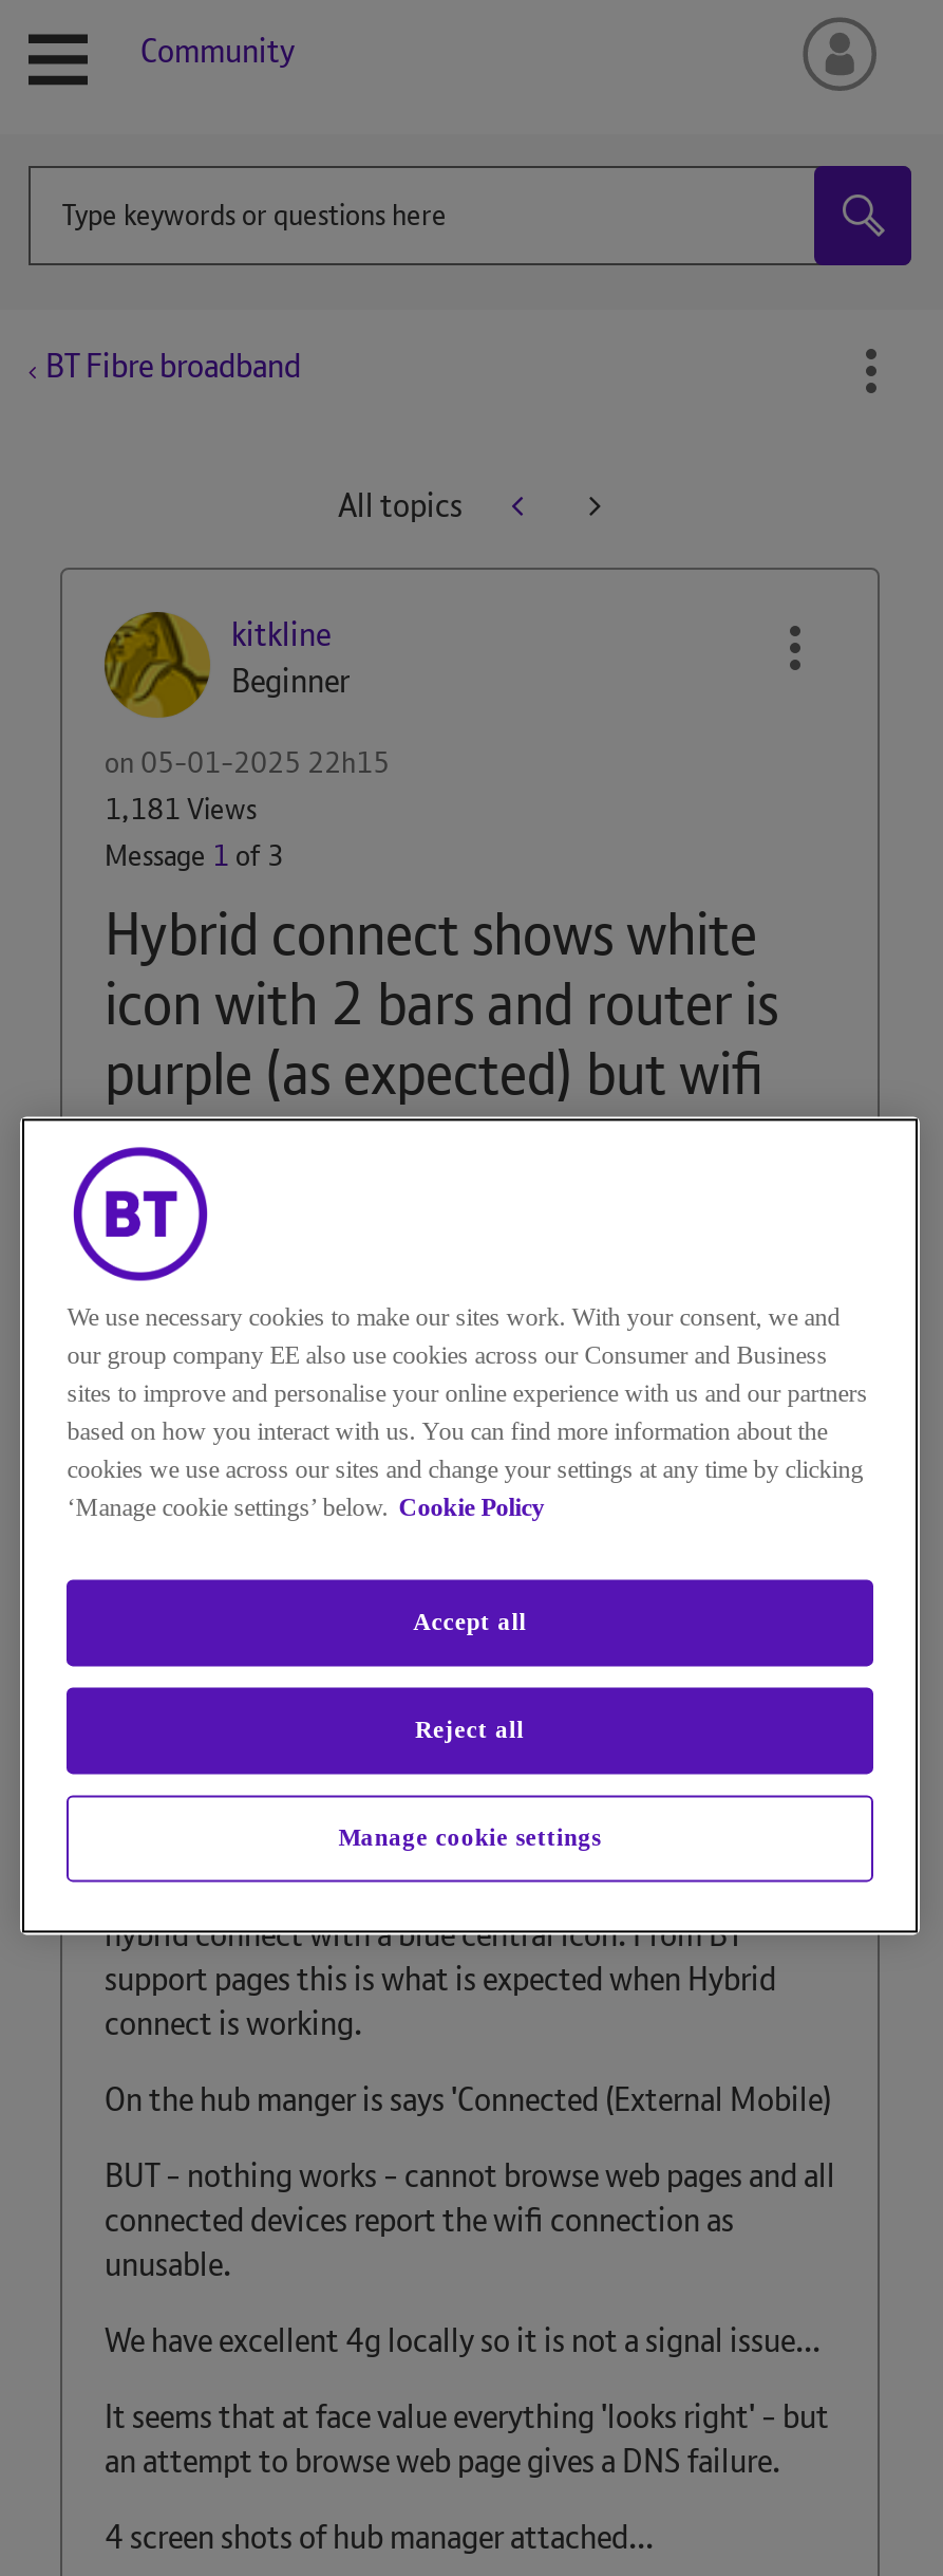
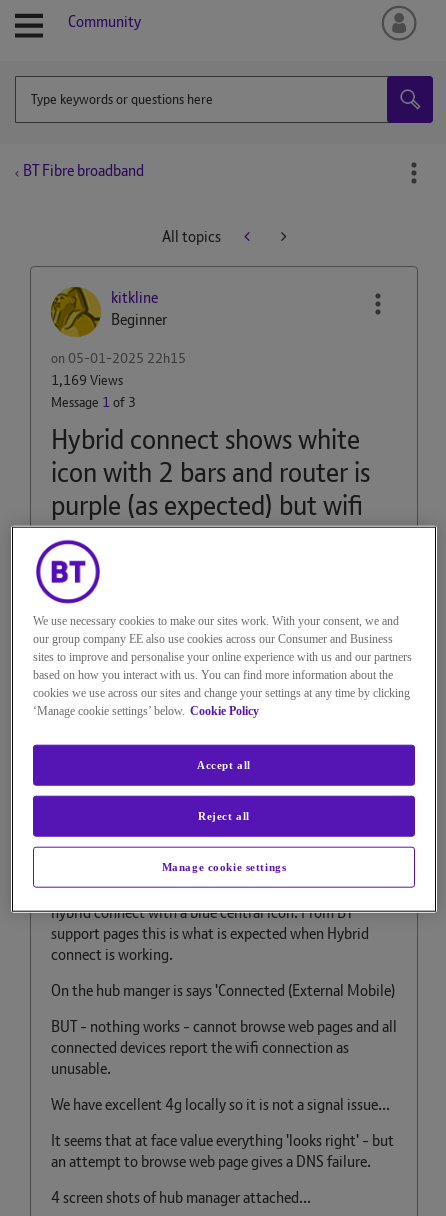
- 1,181 Views
+ 1,169 Views
